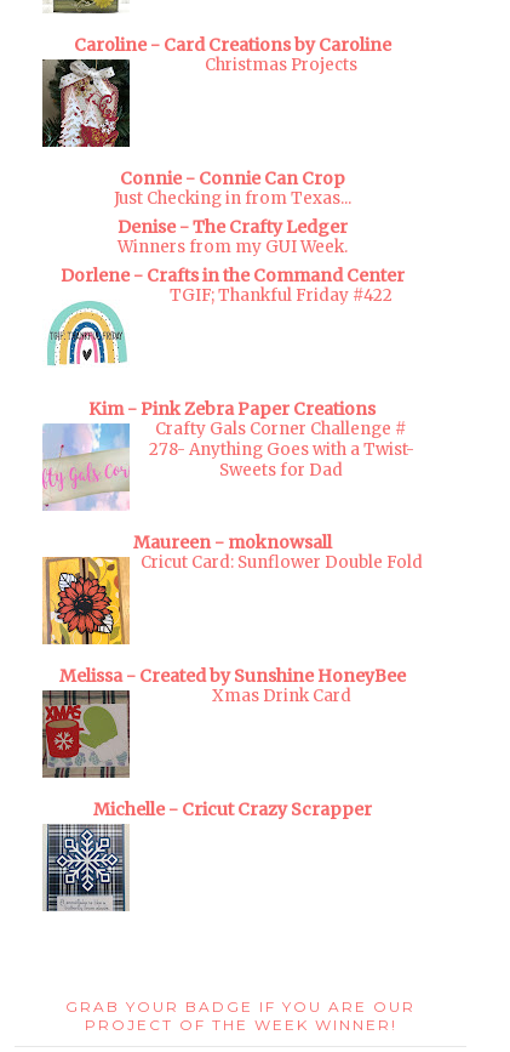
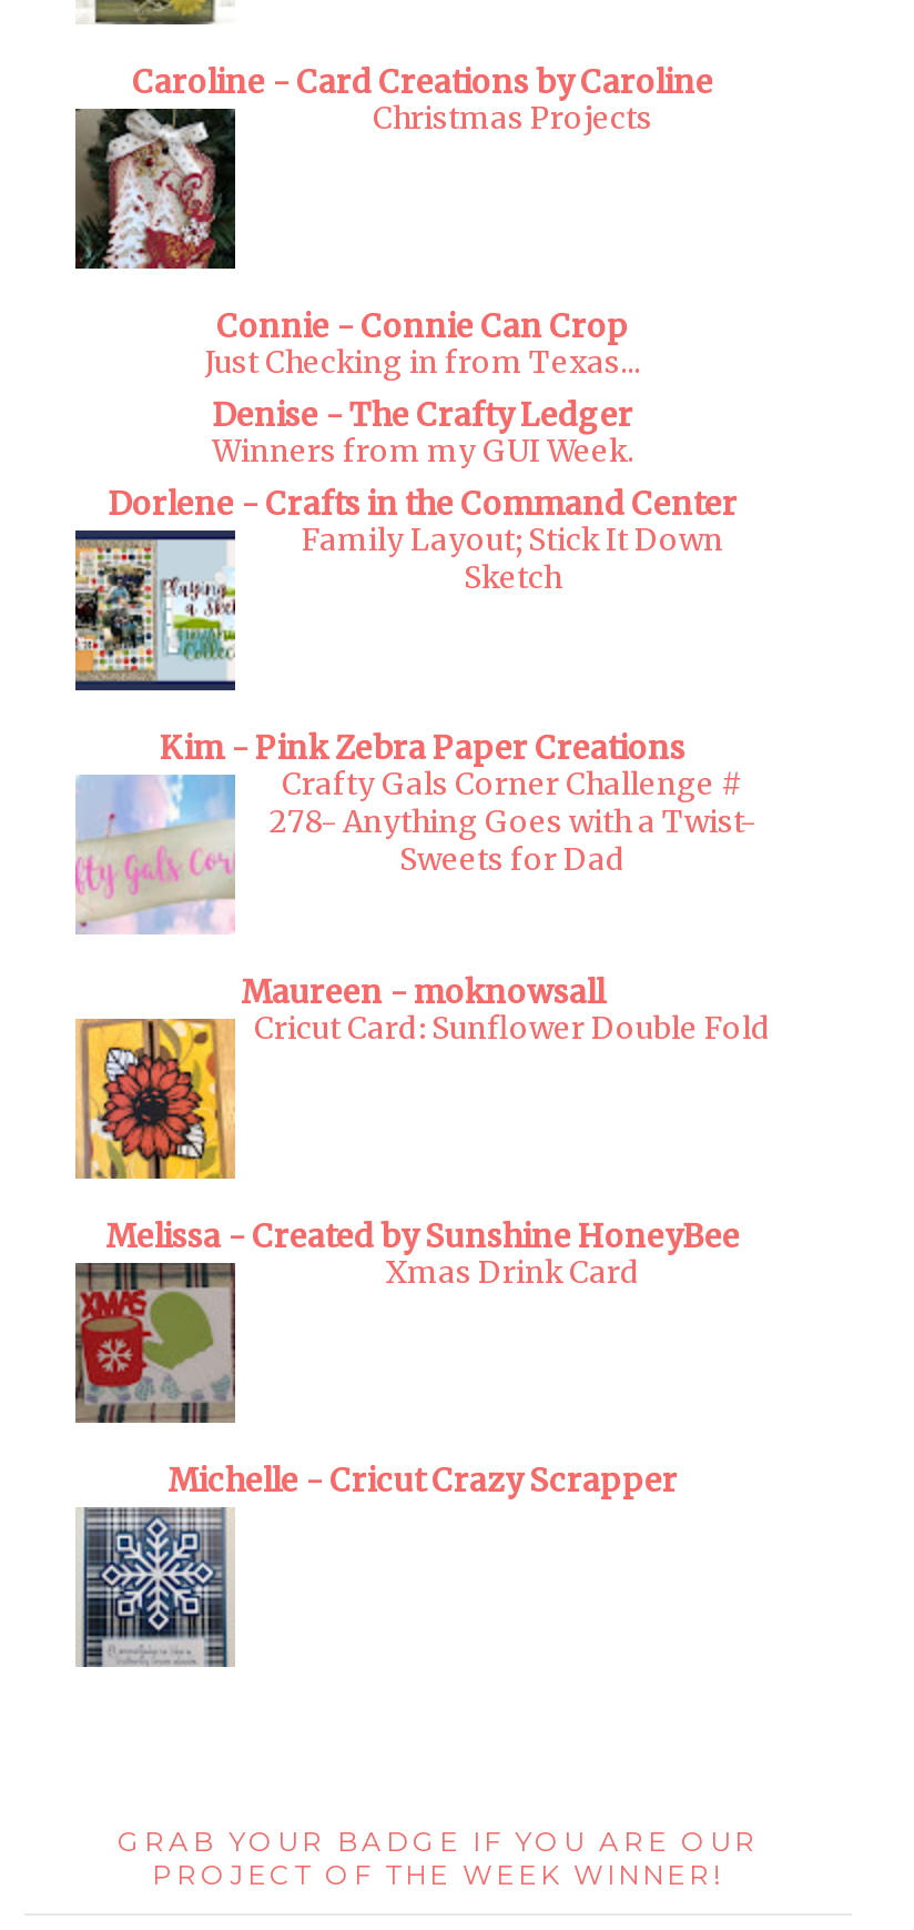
- [image]
- TGIF; Thankful Friday #422
+ [image]
+ Family Layout; Stick It Down
+ Sketch
